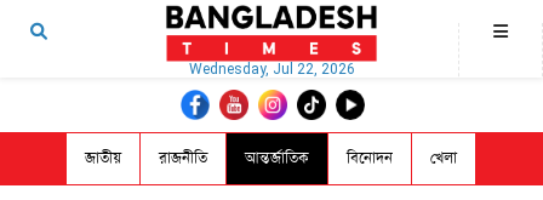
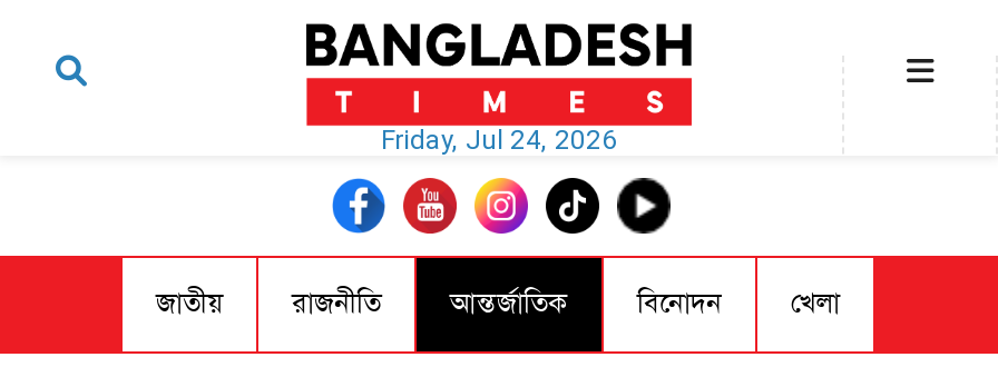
- Wednesday, Jul 22, 2026
+ Friday, Jul 24, 2026
